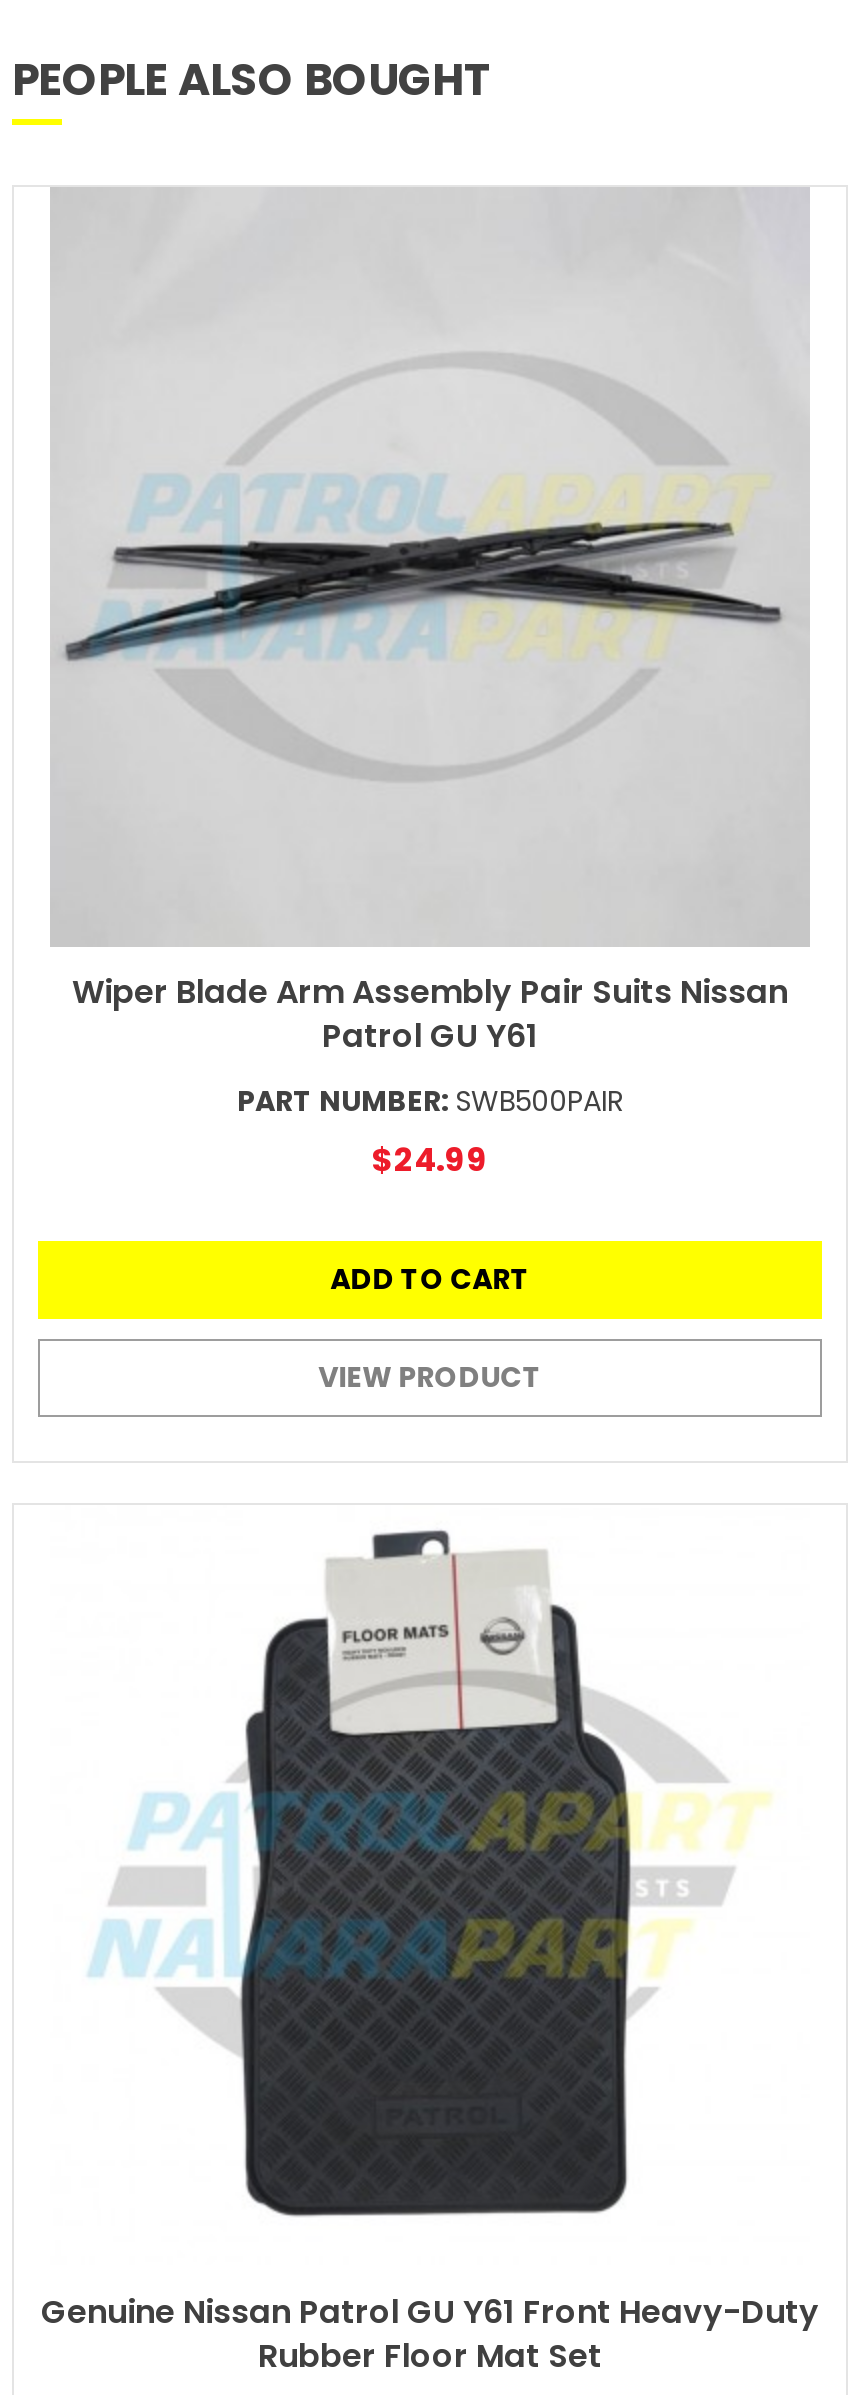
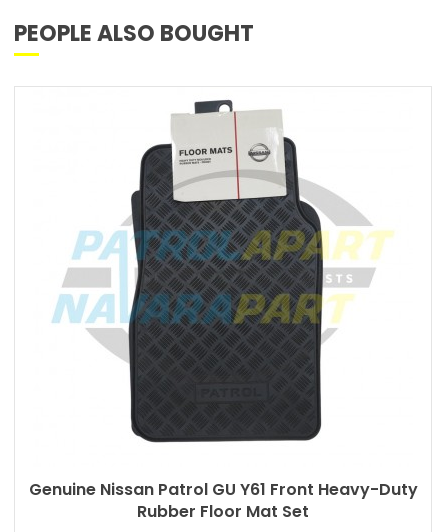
- [image]
- Wiper Blade Arm Assembly Pair Suits Nissan
- Patrol GU Y61
- PART NUMBER: SWB500PAIR
- $24.99
- ADD TO CART
- VIEW PRODUCT
